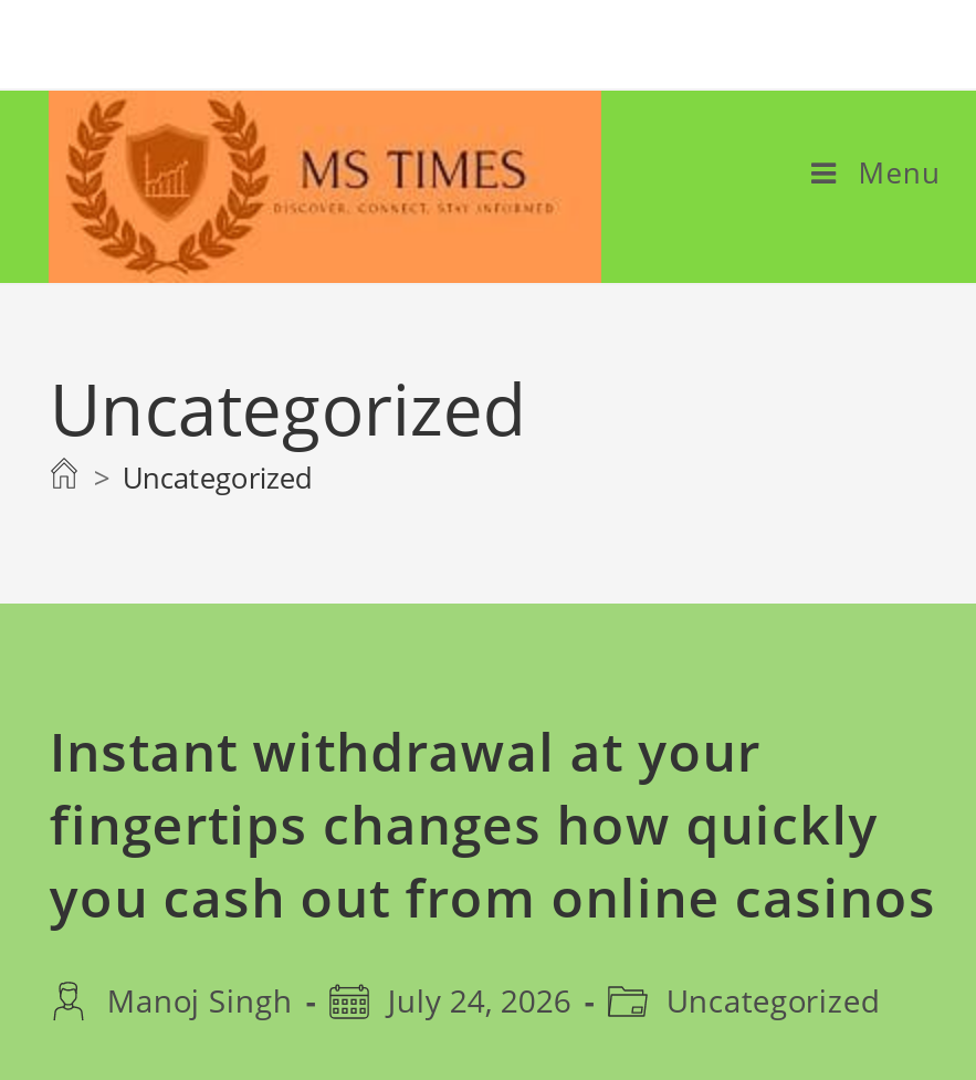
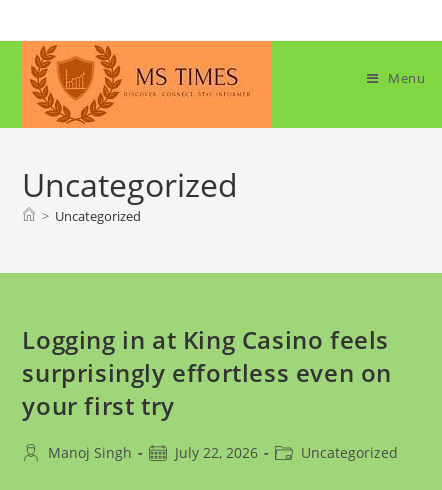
- Instant withdrawal at your
- fingertips changes how quickly
- you cash out from online casinos
+ Logging in at King Casino feels
+ surprisingly effortless even on
+ your first try

- July 24, 2026
+ July 22, 2026
